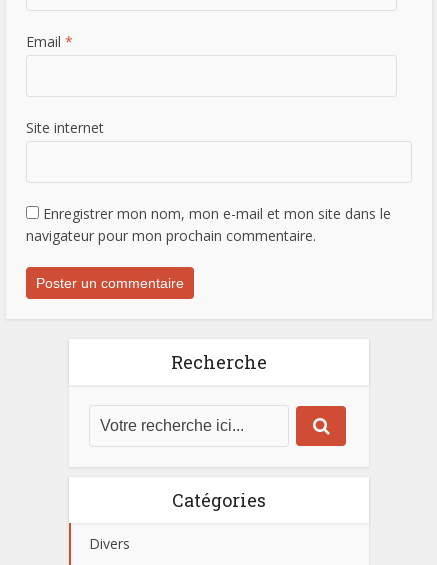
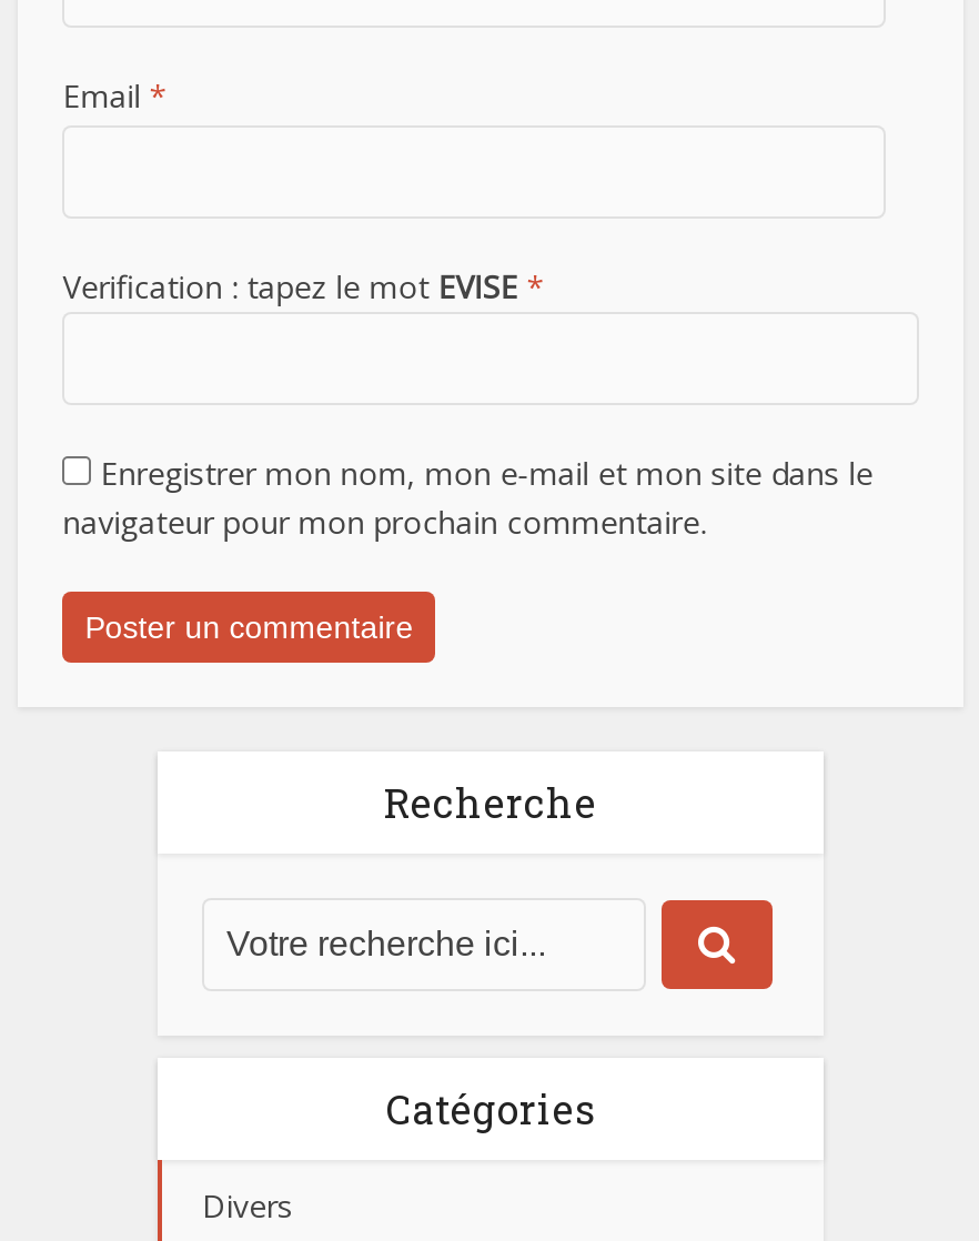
- Site internet
+ Verification : tapez le mot EVISE *
